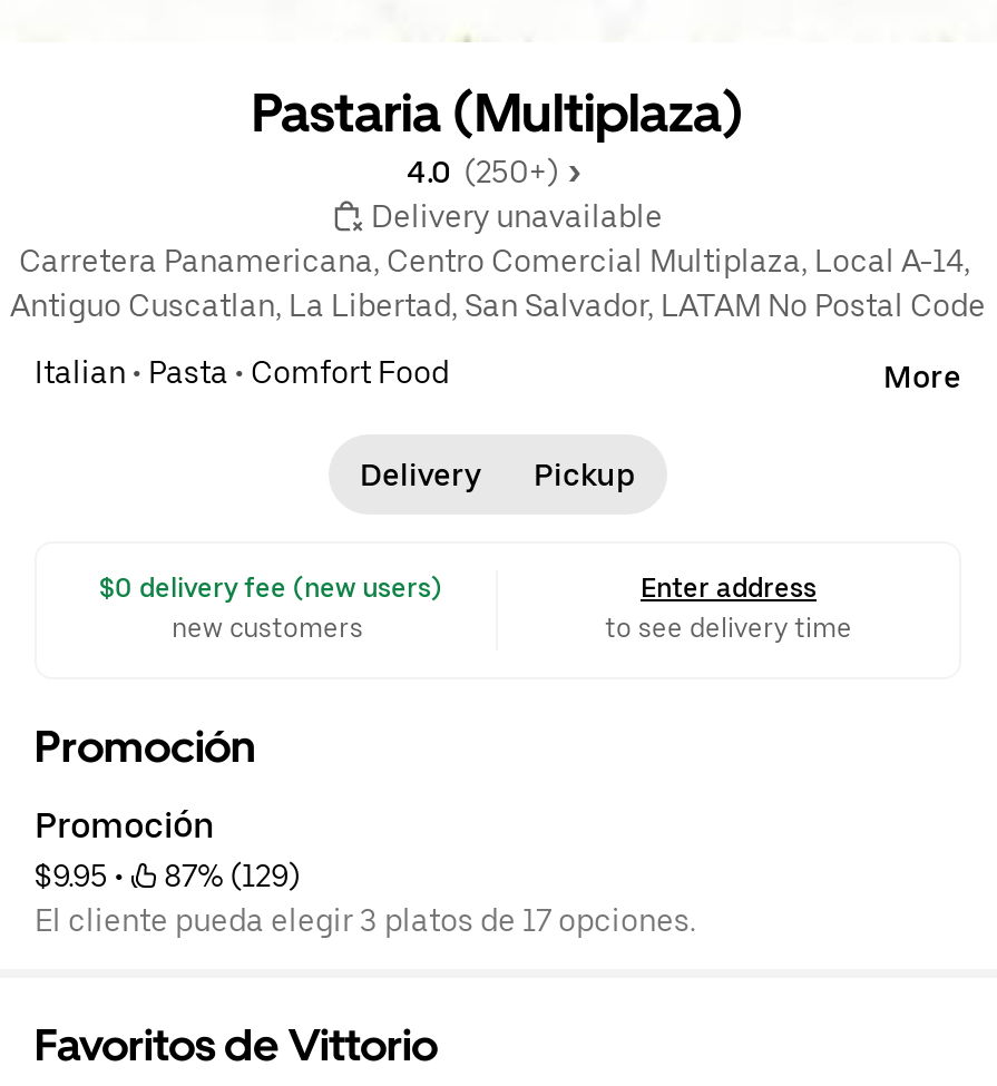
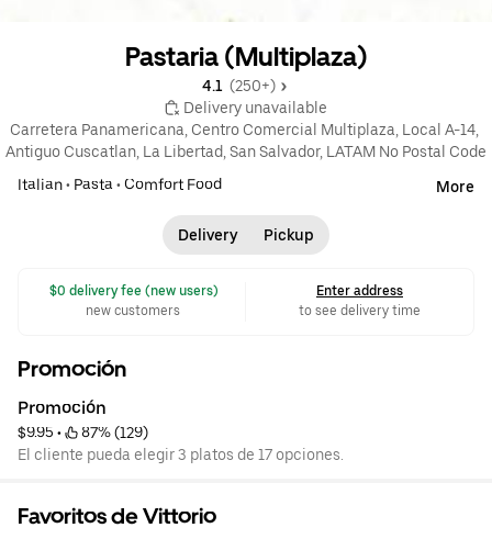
- 4.0 (250+)
+ 4.1 (250+)
